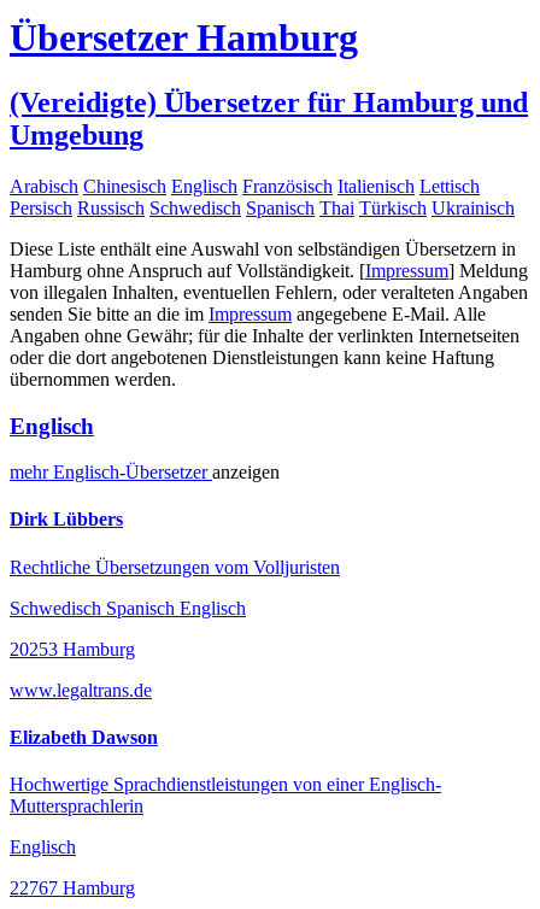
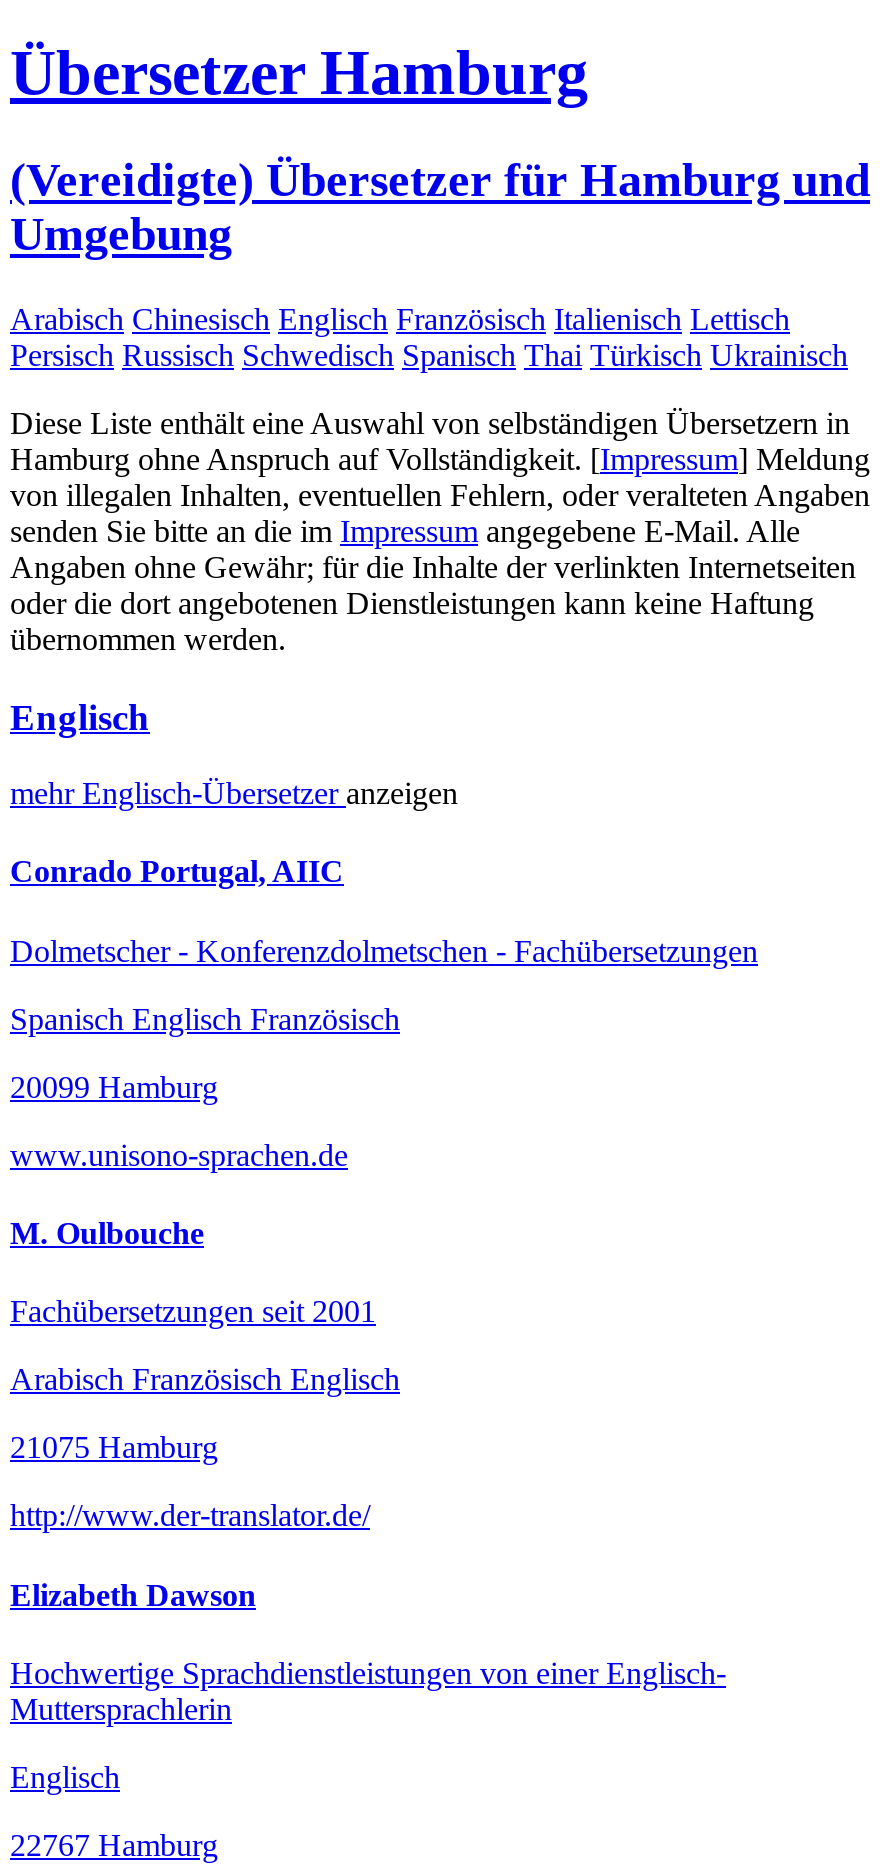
- Dirk Lübbers
- Rechtliche Übersetzungen vom Volljuristen
- Schwedisch Spanisch Englisch
- 20253 Hamburg
- www.legaltrans.de
+ Conrado Portugal, AIIC
+ Dolmetscher - Konferenzdolmetschen - Fachübersetzungen
+ Spanisch Englisch Französisch
+ 20099 Hamburg
+ www.unisono-sprachen.de
+ M. Oulbouche
+ Fachübersetzungen seit 2001
+ Arabisch Französisch Englisch
+ 21075 Hamburg
+ http://www.der-translator.de/
